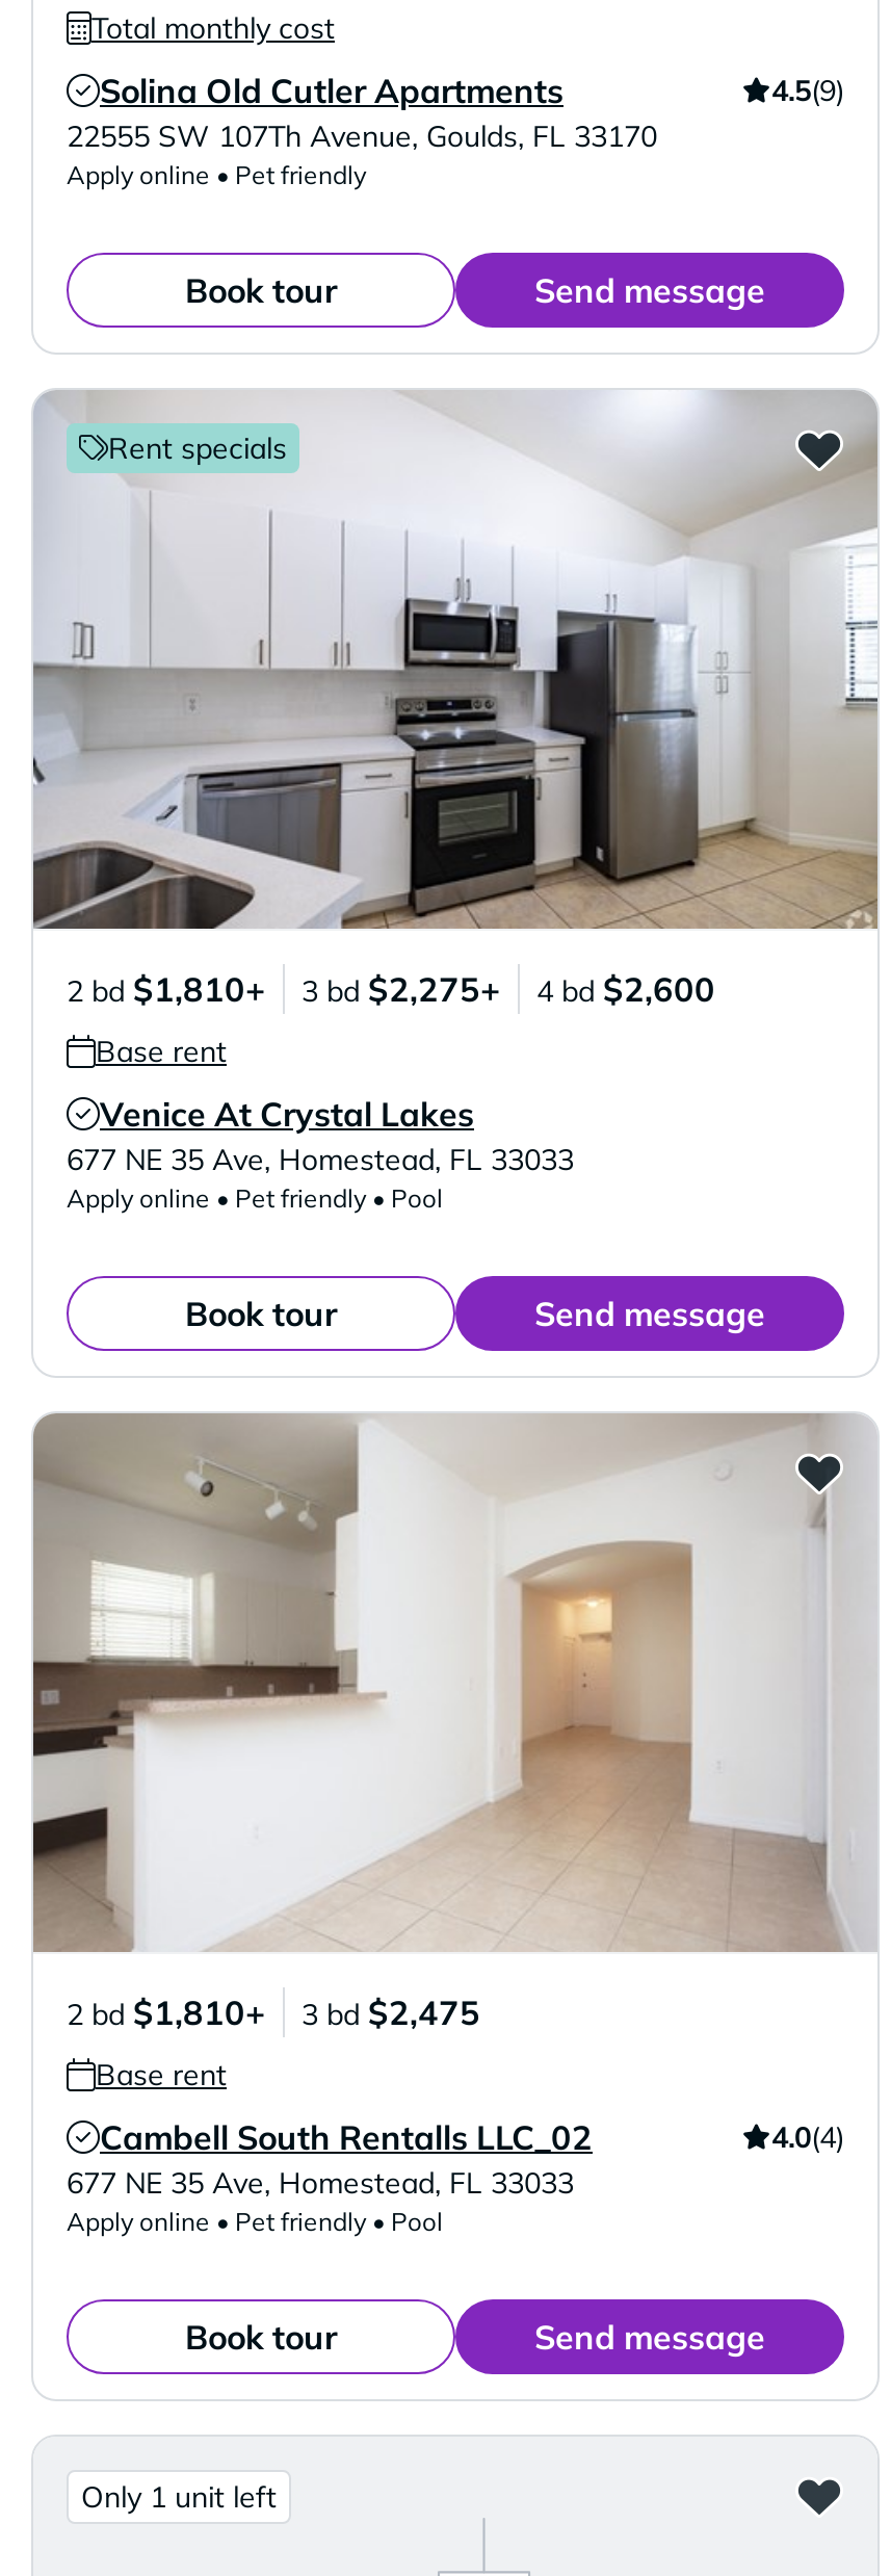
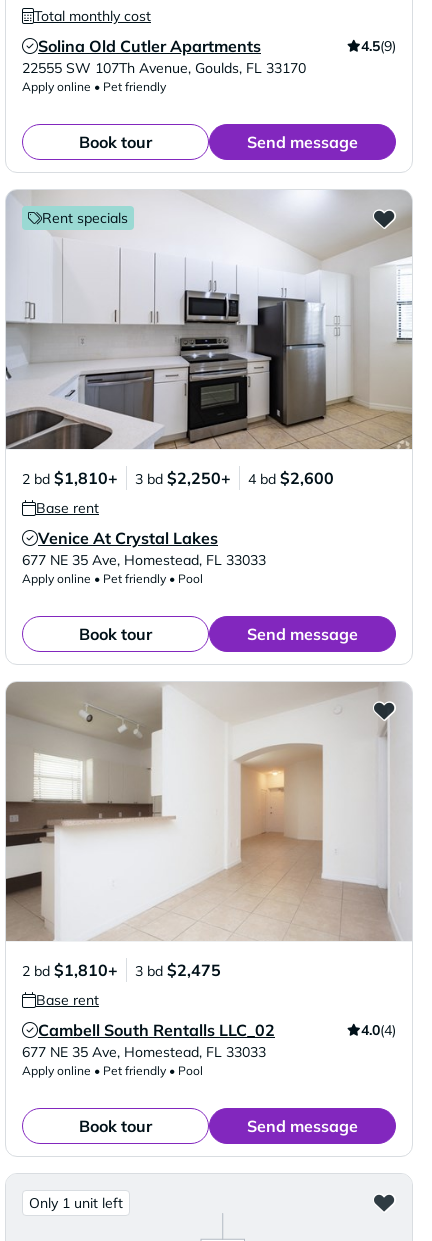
- 2 bd $1,810+ 3 bd $2,275+ 4 bd $2,600
+ 2 bd $1,810+ 3 bd $2,250+ 4 bd $2,600
